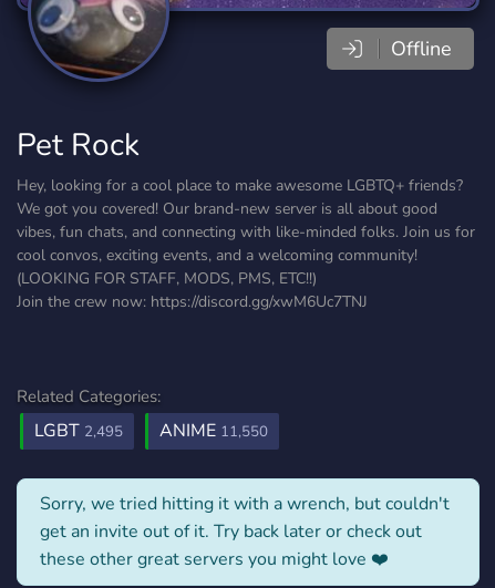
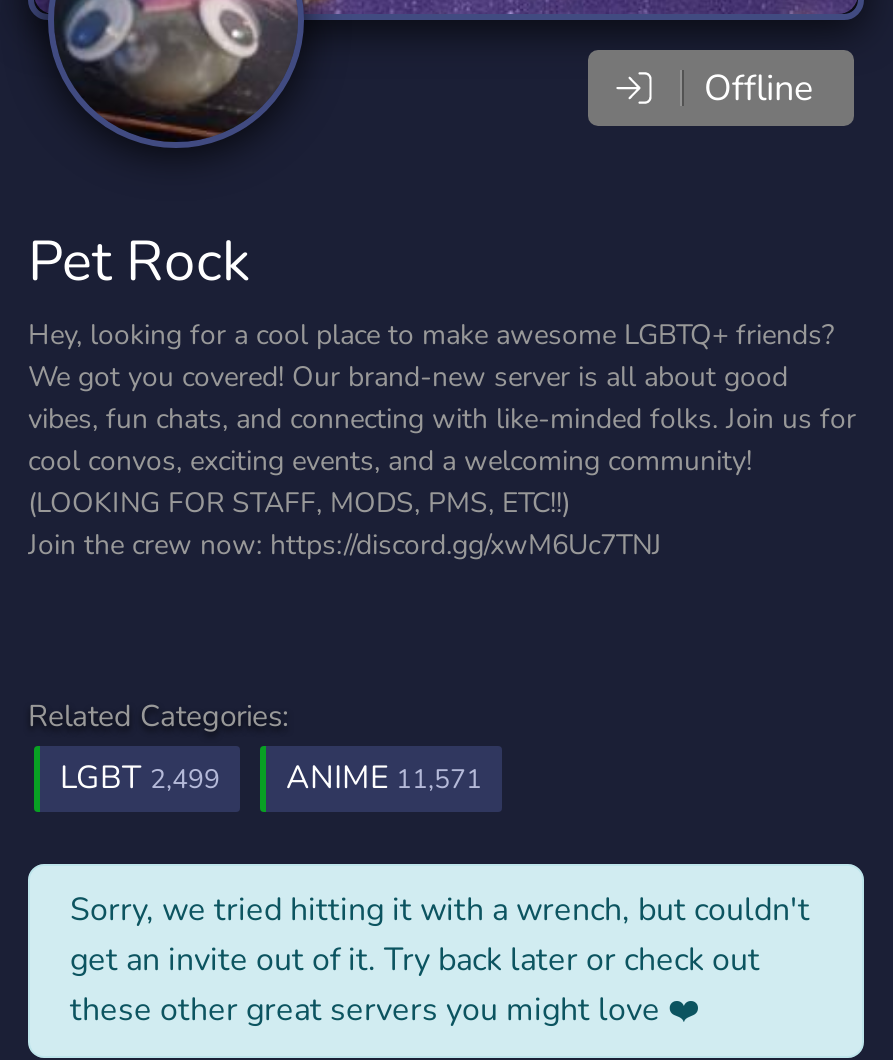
- LGBT 2,495
+ LGBT 2,499

- ANIME 11,550
+ ANIME 11,571
